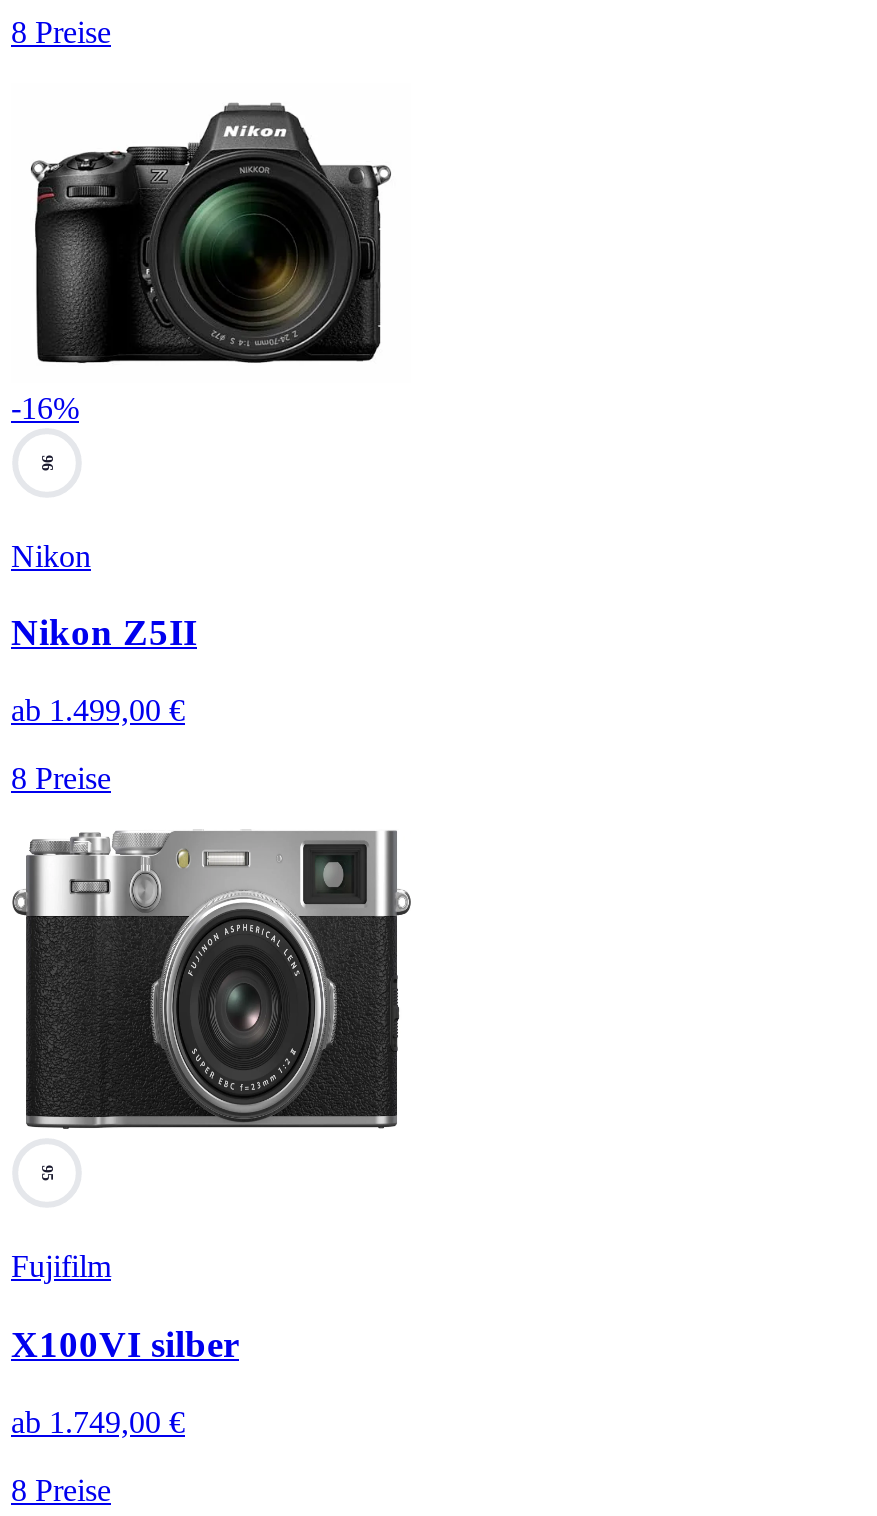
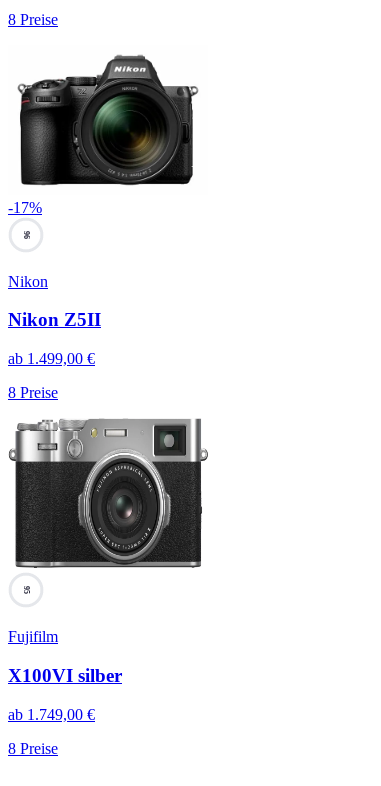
- -16%
+ -17%
